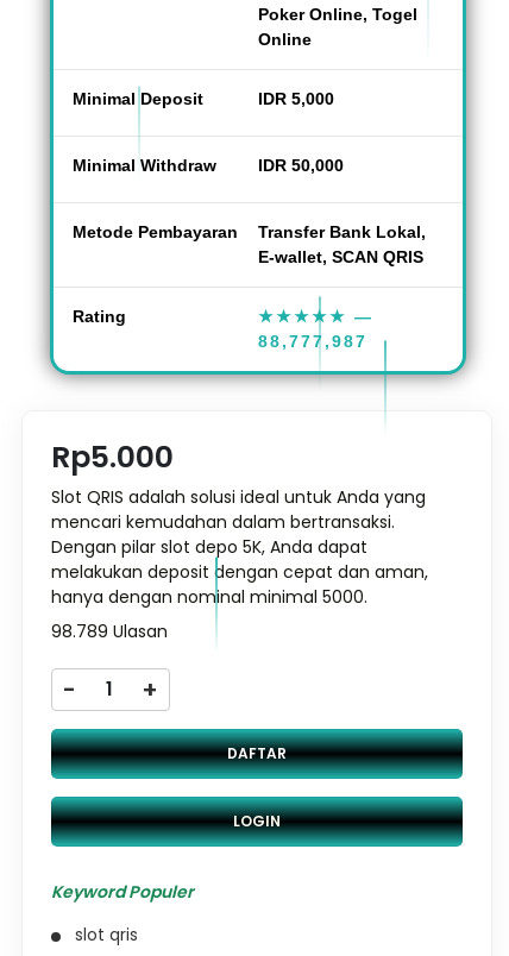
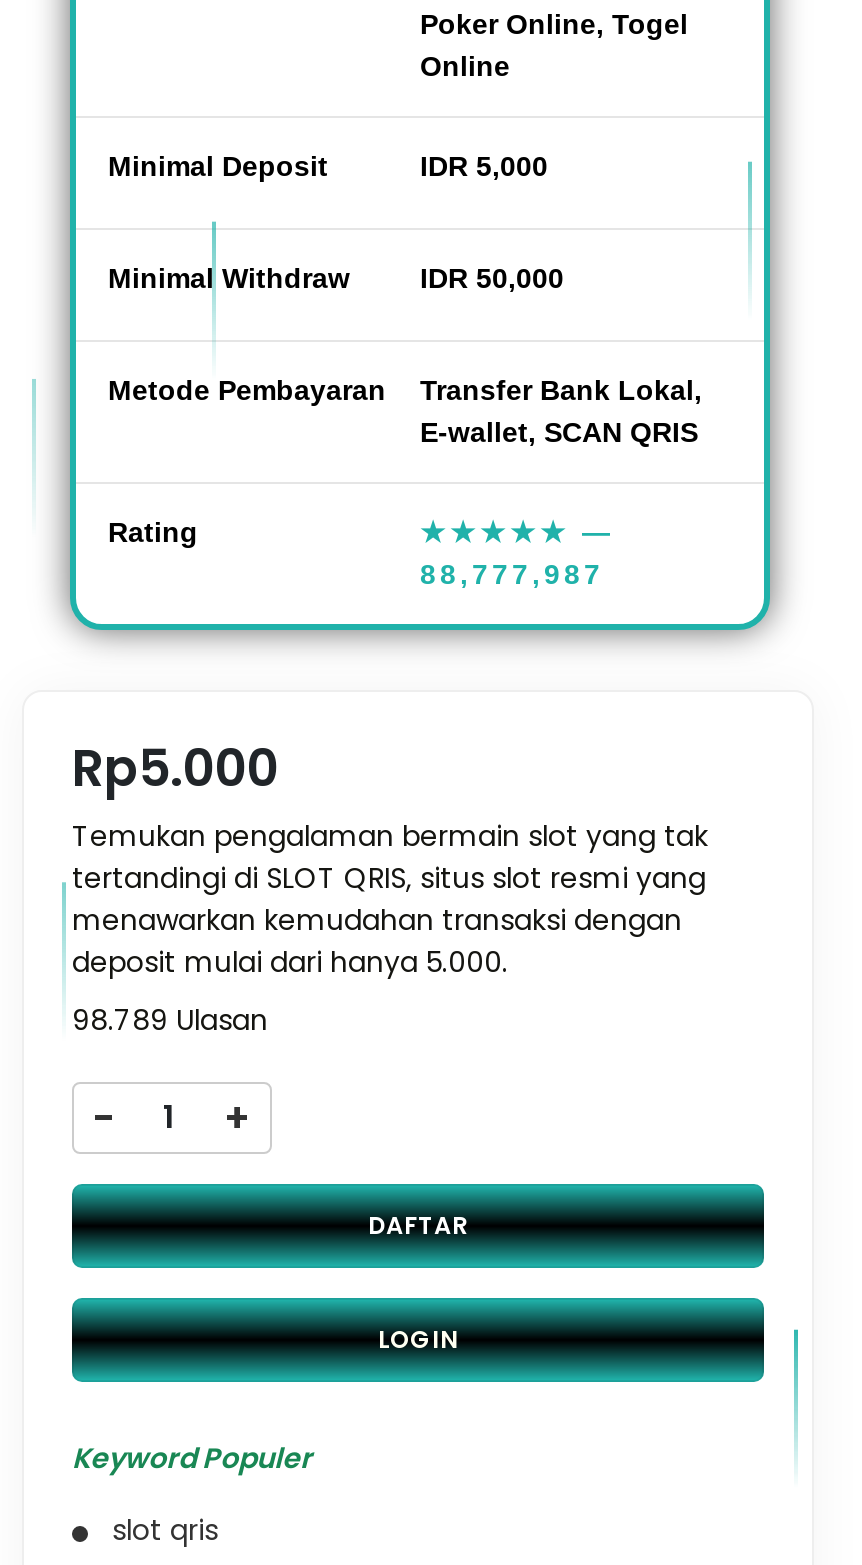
- Slot QRIS adalah solusi ideal untuk Anda yang
- mencari kemudahan dalam bertransaksi.
- Dengan pilar slot depo 5K, Anda dapat
- melakukan deposit dengan cepat dan aman,
- hanya dengan nominal minimal 5000.
+ Temukan pengalaman bermain slot yang tak
+ tertandingi di SLOT QRIS, situs slot resmi yang
+ menawarkan kemudahan transaksi dengan
+ deposit mulai dari hanya 5.000.
